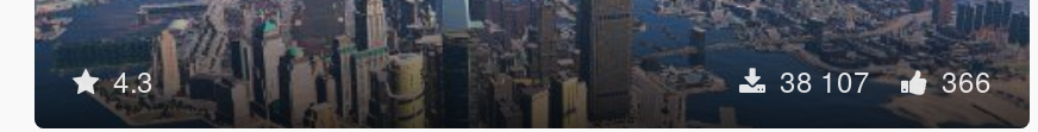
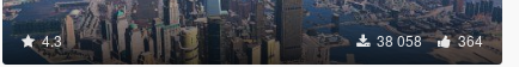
- 38 107
+ 38 058

- 366
+ 364
